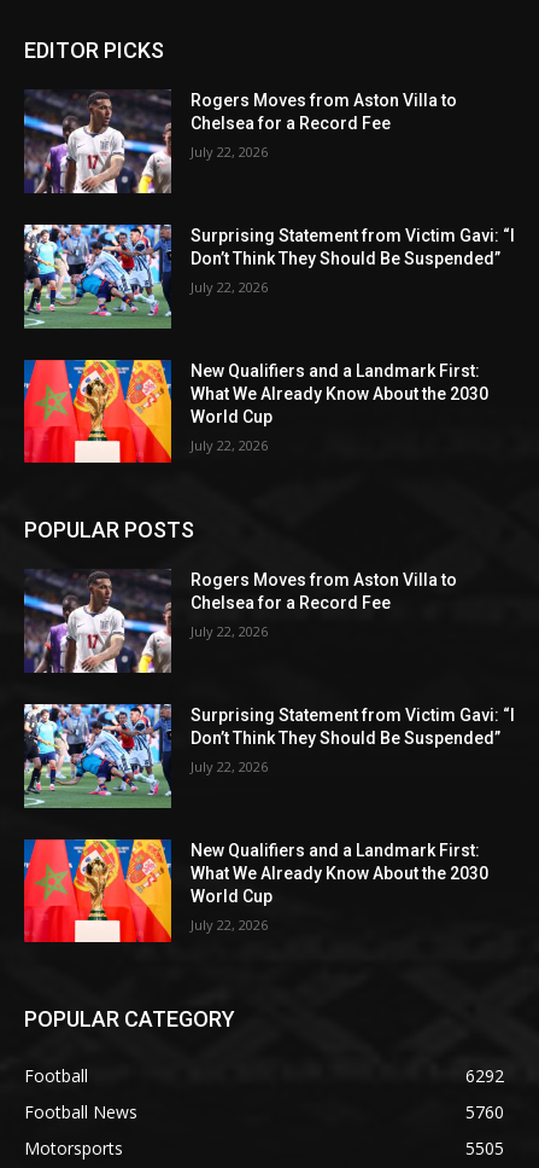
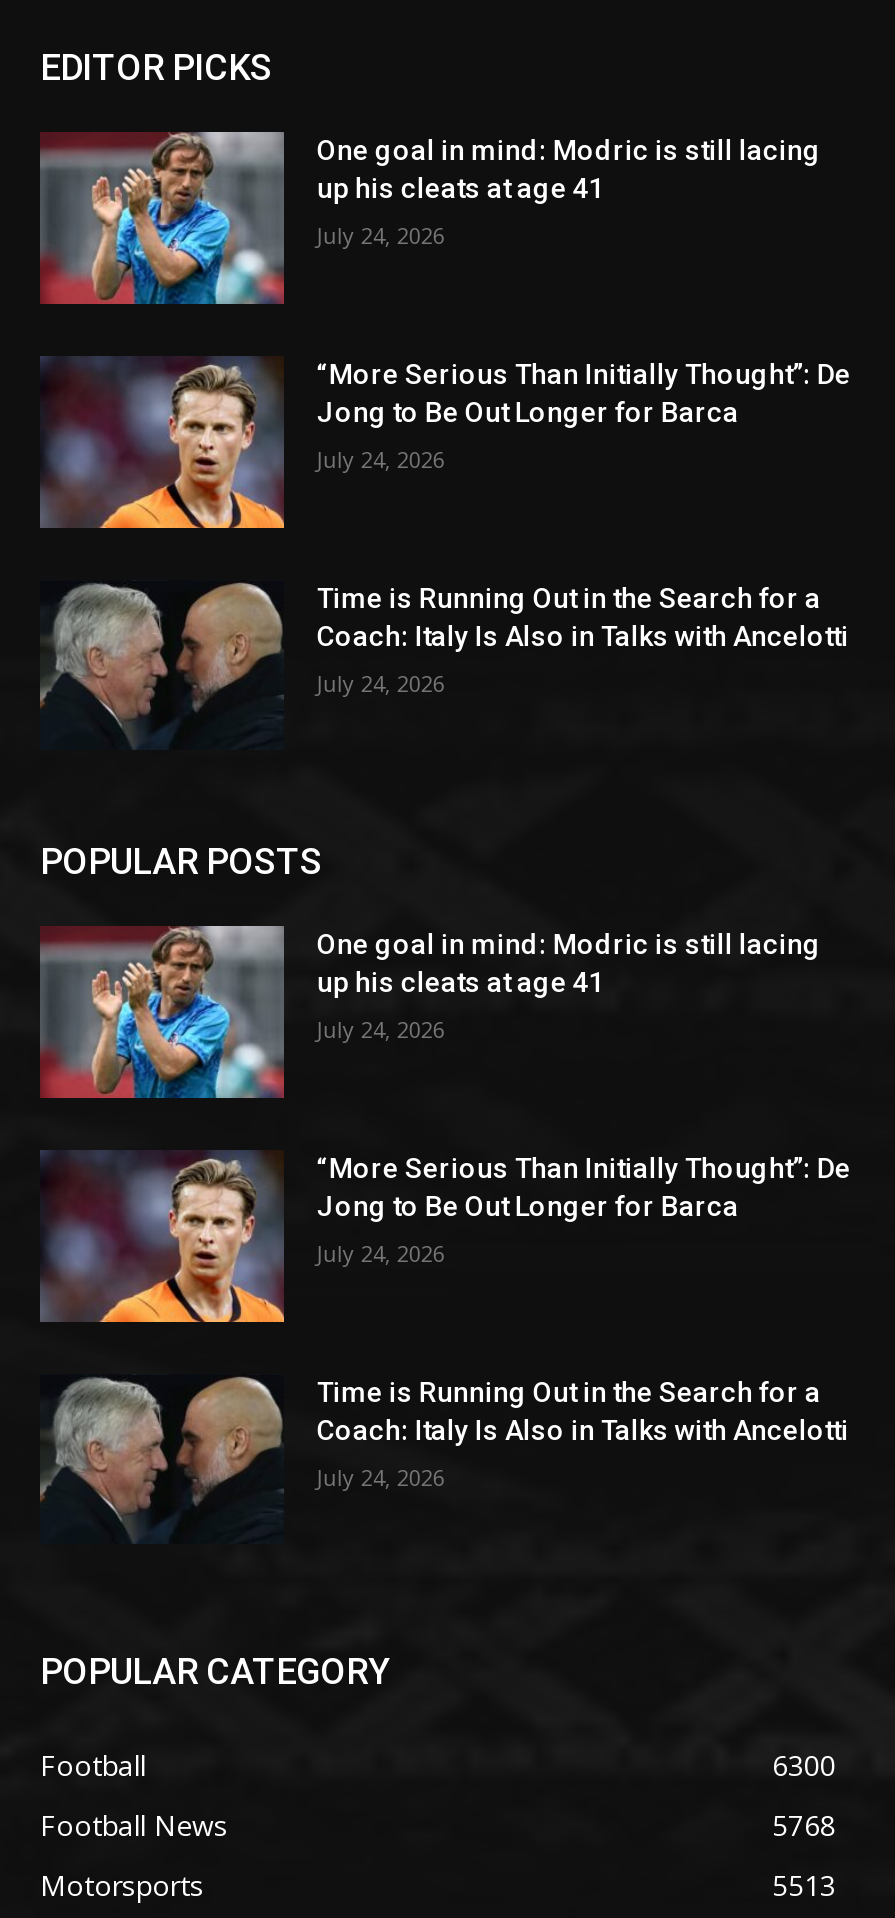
- [image]
- Rogers Moves from Aston Villa to
- Chelsea for a Record Fee
+ [image]
+ One goal in mind: Modric is still lacing
+ up his cleats at age 41

- July 22, 2026
+ July 24, 2026

- [image]
- Surprising Statement from Victim Gavi: “I
- Don’t Think They Should Be Suspended”
+ [image]
+ “More Serious Than Initially Thought”: De
+ Jong to Be Out Longer for Barca

- July 22, 2026
+ July 24, 2026

- [image]
- New Qualifiers and a Landmark First:
- What We Already Know About the 2030
- World Cup
+ [image]
+ Time is Running Out in the Search for a
+ Coach: Italy Is Also in Talks with Ancelotti

- July 22, 2026
+ July 24, 2026

- [image]
- Rogers Moves from Aston Villa to
- Chelsea for a Record Fee
+ [image]
+ One goal in mind: Modric is still lacing
+ up his cleats at age 41

- July 22, 2026
+ July 24, 2026

- [image]
- Surprising Statement from Victim Gavi: “I
- Don’t Think They Should Be Suspended”
+ [image]
+ “More Serious Than Initially Thought”: De
+ Jong to Be Out Longer for Barca

- July 22, 2026
+ July 24, 2026

- [image]
- New Qualifiers and a Landmark First:
- What We Already Know About the 2030
- World Cup
+ [image]
+ Time is Running Out in the Search for a
+ Coach: Italy Is Also in Talks with Ancelotti

- July 22, 2026
+ July 24, 2026

- 6292
+ 6300

- 5760
+ 5768

- 5505
+ 5513
